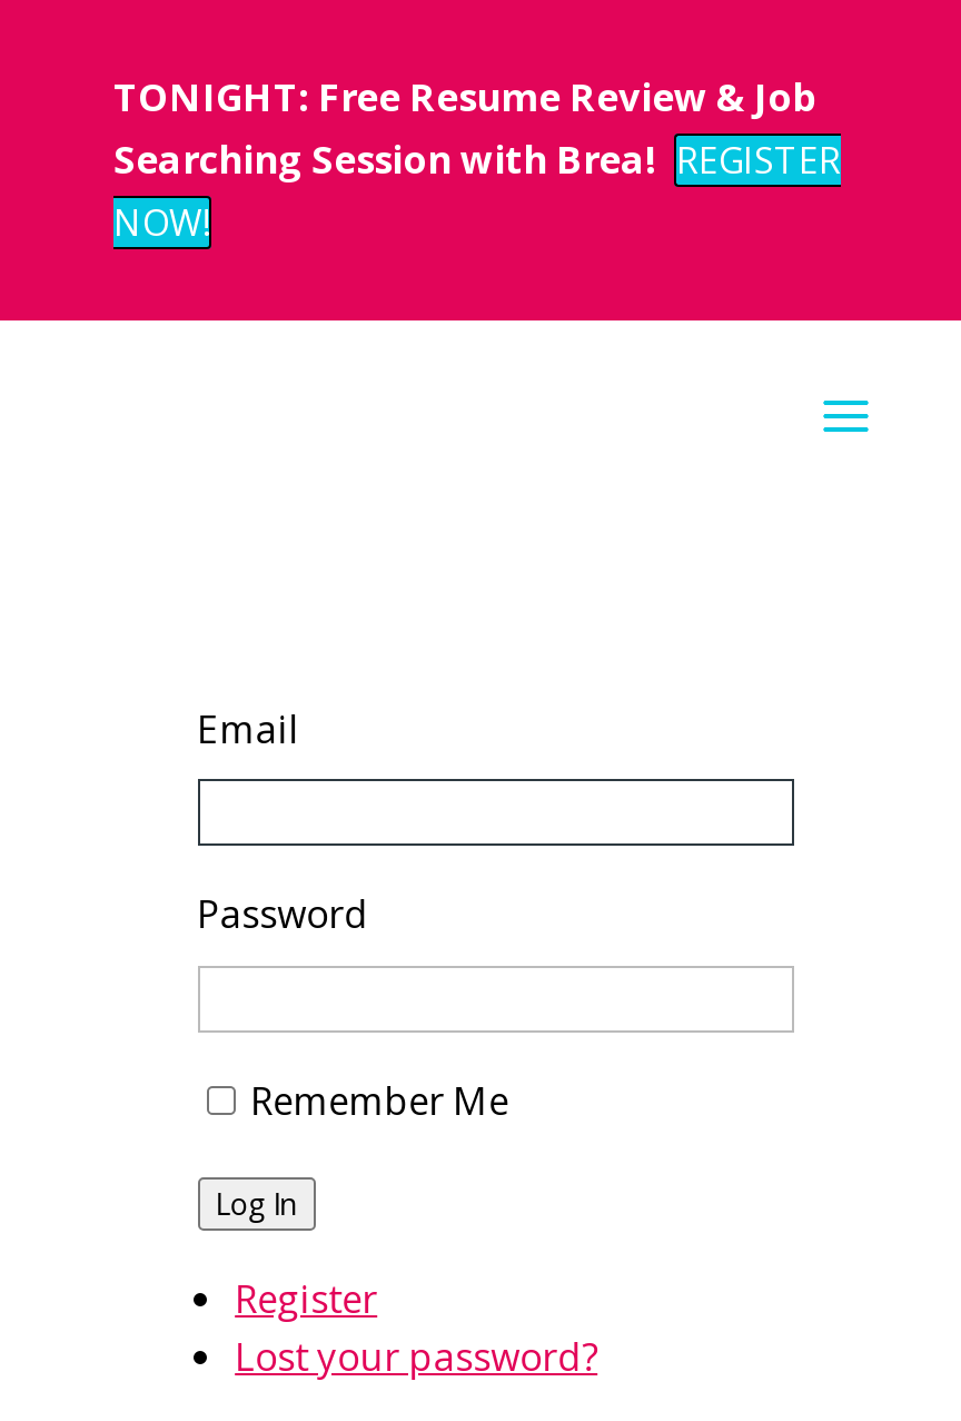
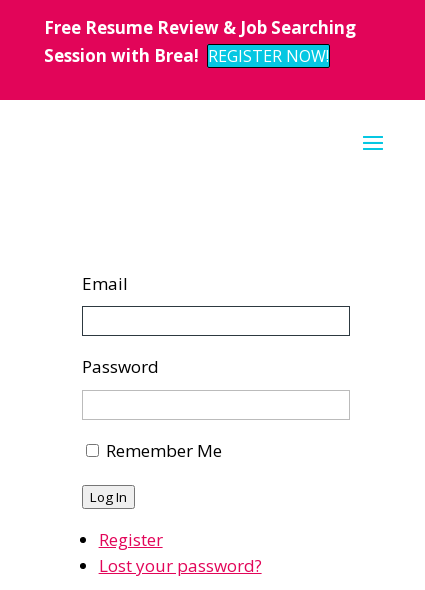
- TONIGHT: Free Resume Review & Job
- Searching Session with Brea! REGISTER
- NOW!
+ Free Resume Review & Job Searching
+ Session with Brea! REGISTER NOW!
